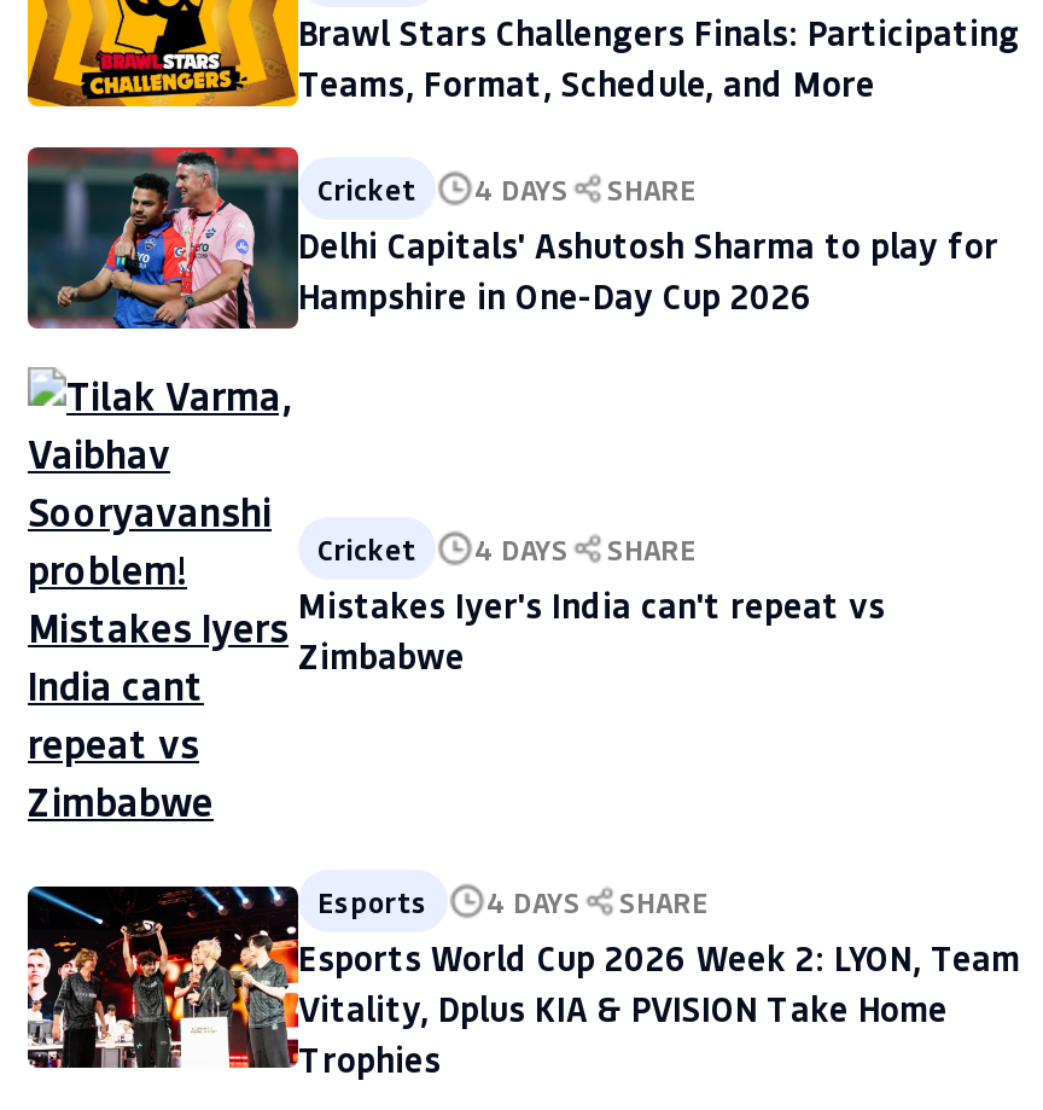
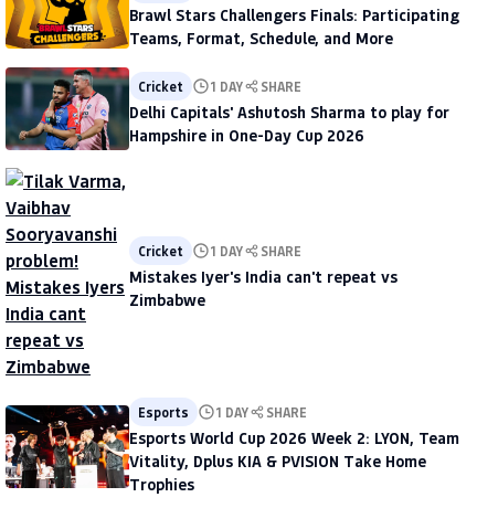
- Cricket 4 DAYS SHARE
+ Cricket 1 DAY SHARE

- Cricket 4 DAYS SHARE
+ Cricket 1 DAY SHARE

- Esports 4 DAYS SHARE
+ Esports 1 DAY SHARE
